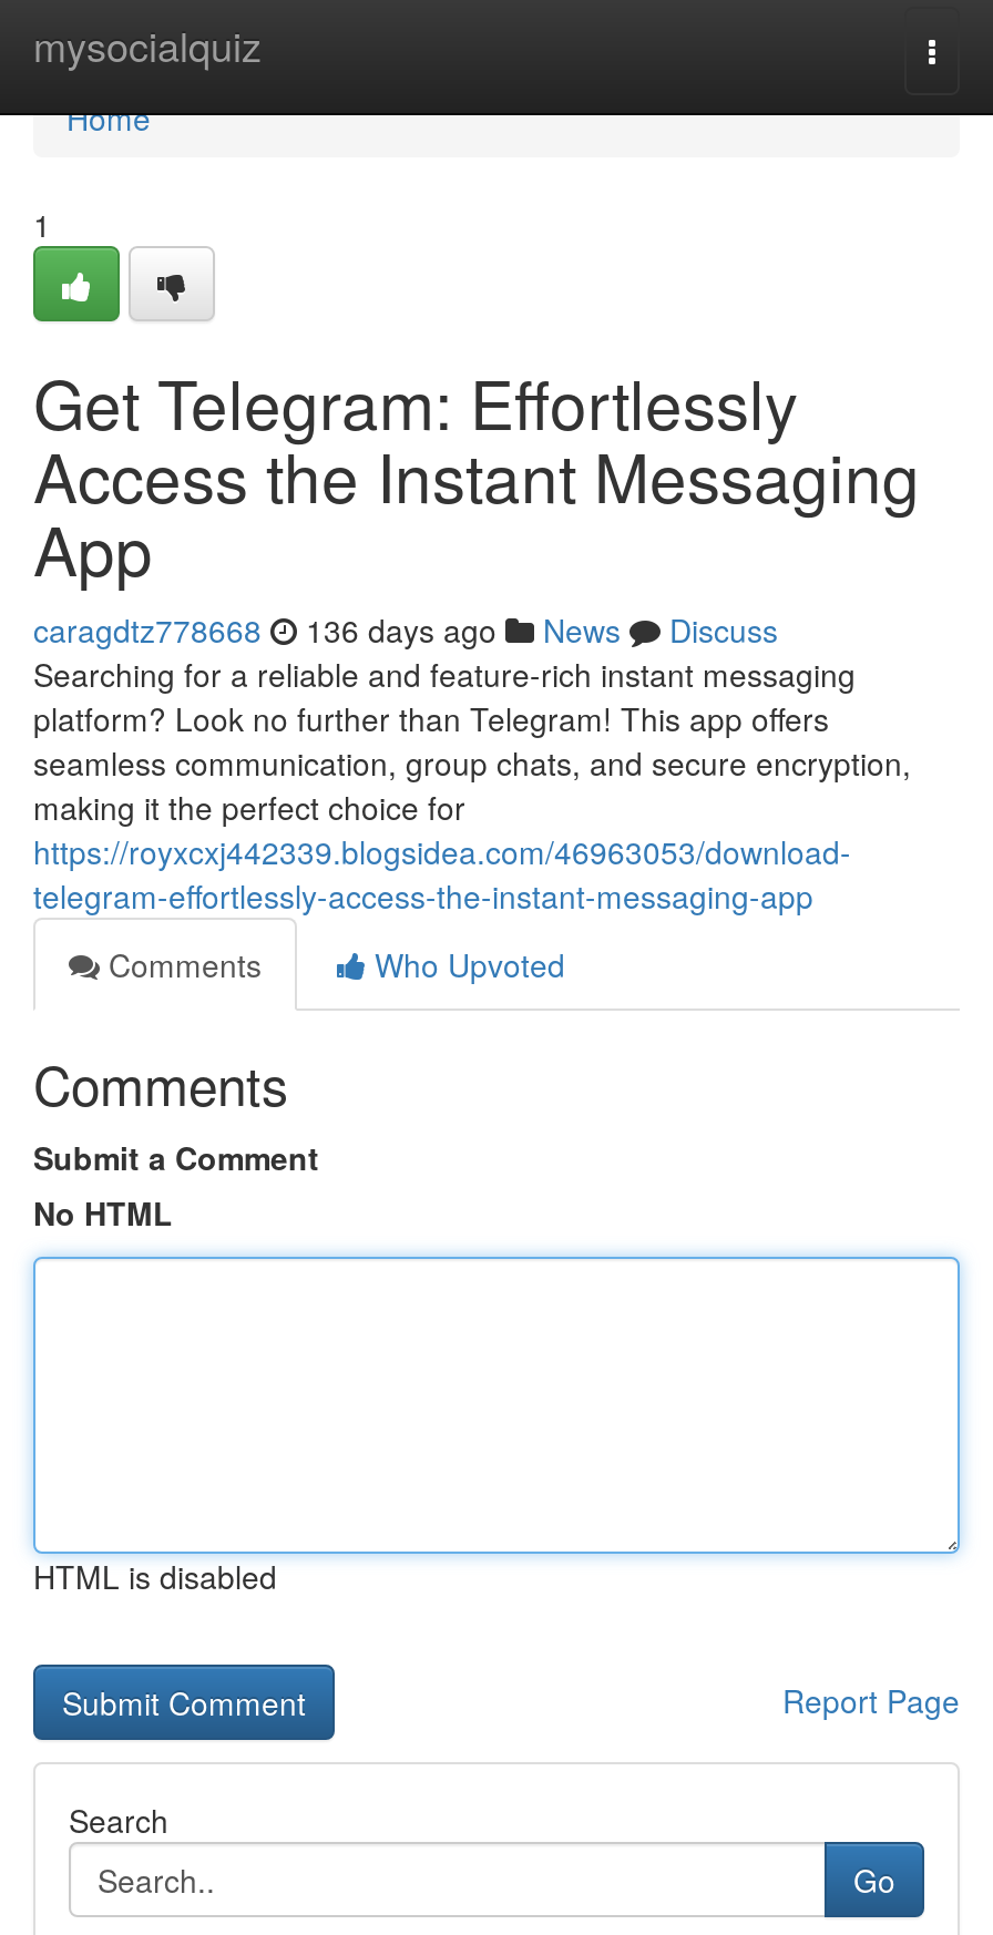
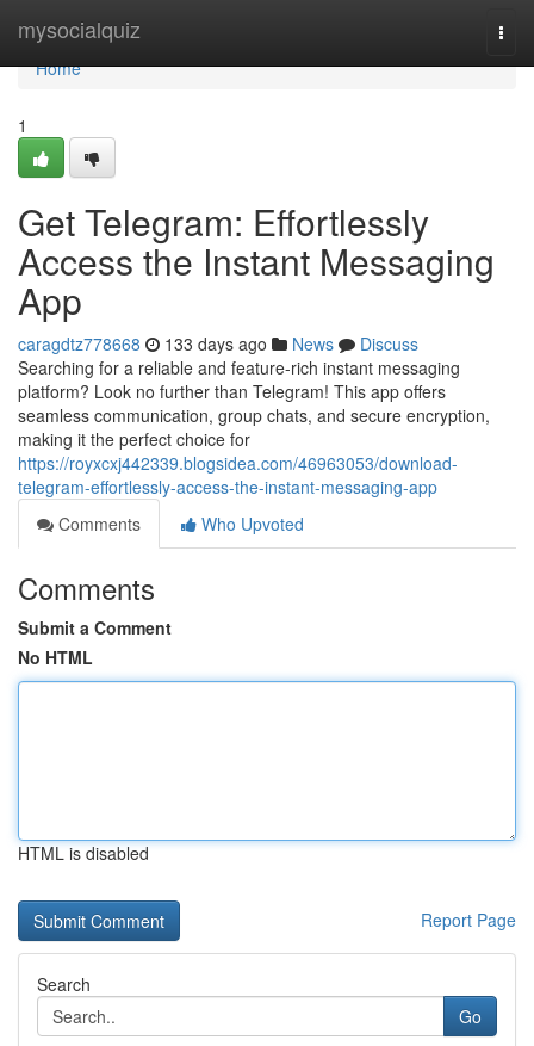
- caragdtz778668 136 days ago News Discuss
+ caragdtz778668 133 days ago News Discuss
